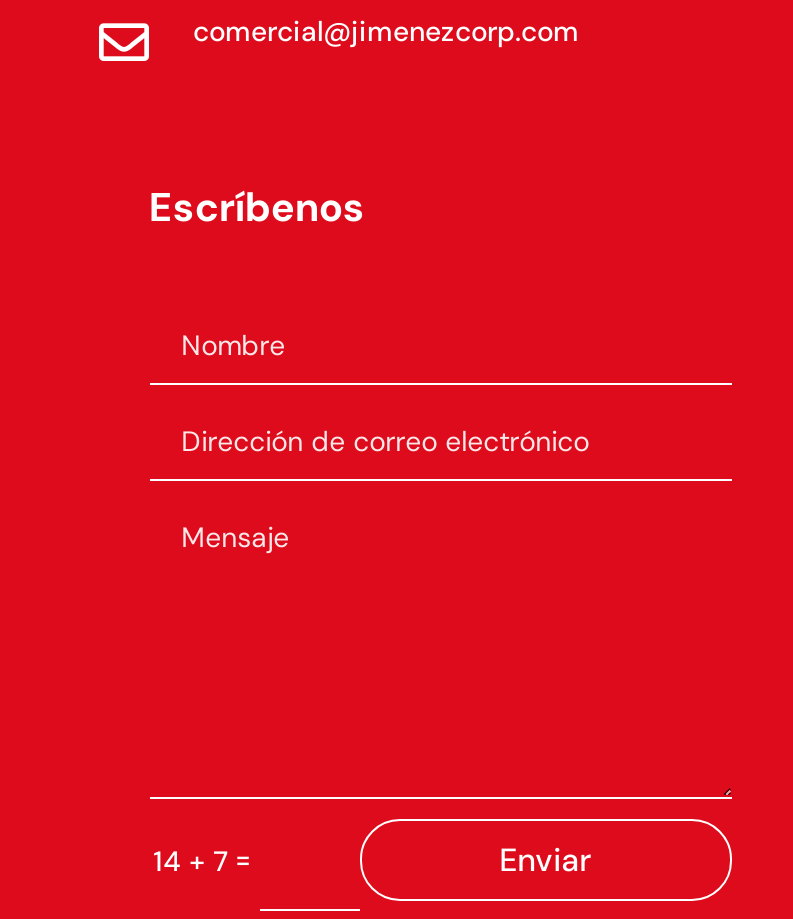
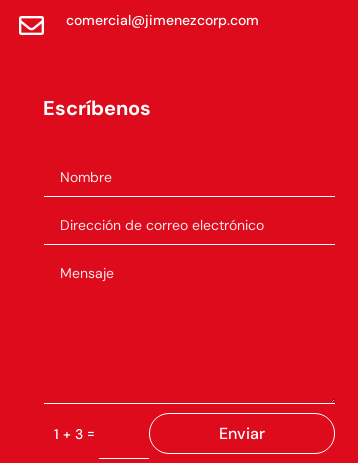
- 14 + 7 =
+ 1 + 3 =
